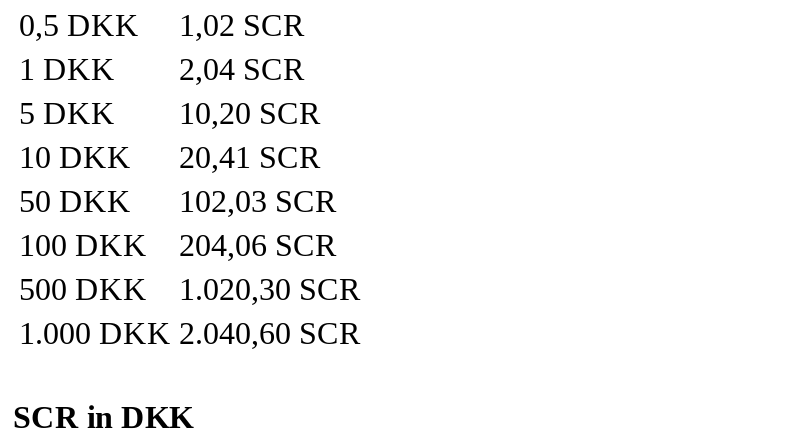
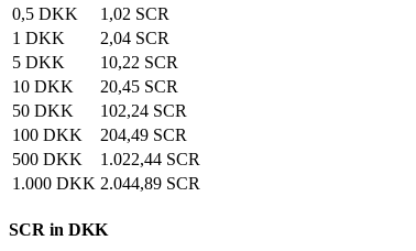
- 5 DKK 10,20 SCR
+ 5 DKK 10,22 SCR

- 10 DKK 20,41 SCR
+ 10 DKK 20,45 SCR

- 50 DKK 102,03 SCR
+ 50 DKK 102,24 SCR

- 100 DKK 204,06 SCR
+ 100 DKK 204,49 SCR

- 500 DKK 1.020,30 SCR
+ 500 DKK 1.022,44 SCR

- 1.000 DKK 2.040,60 SCR
+ 1.000 DKK 2.044,89 SCR
